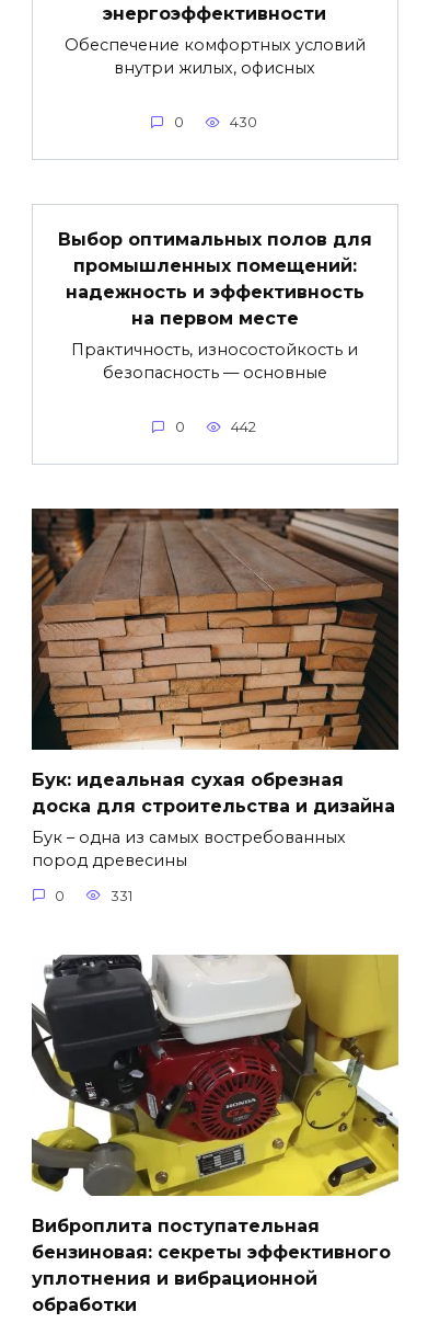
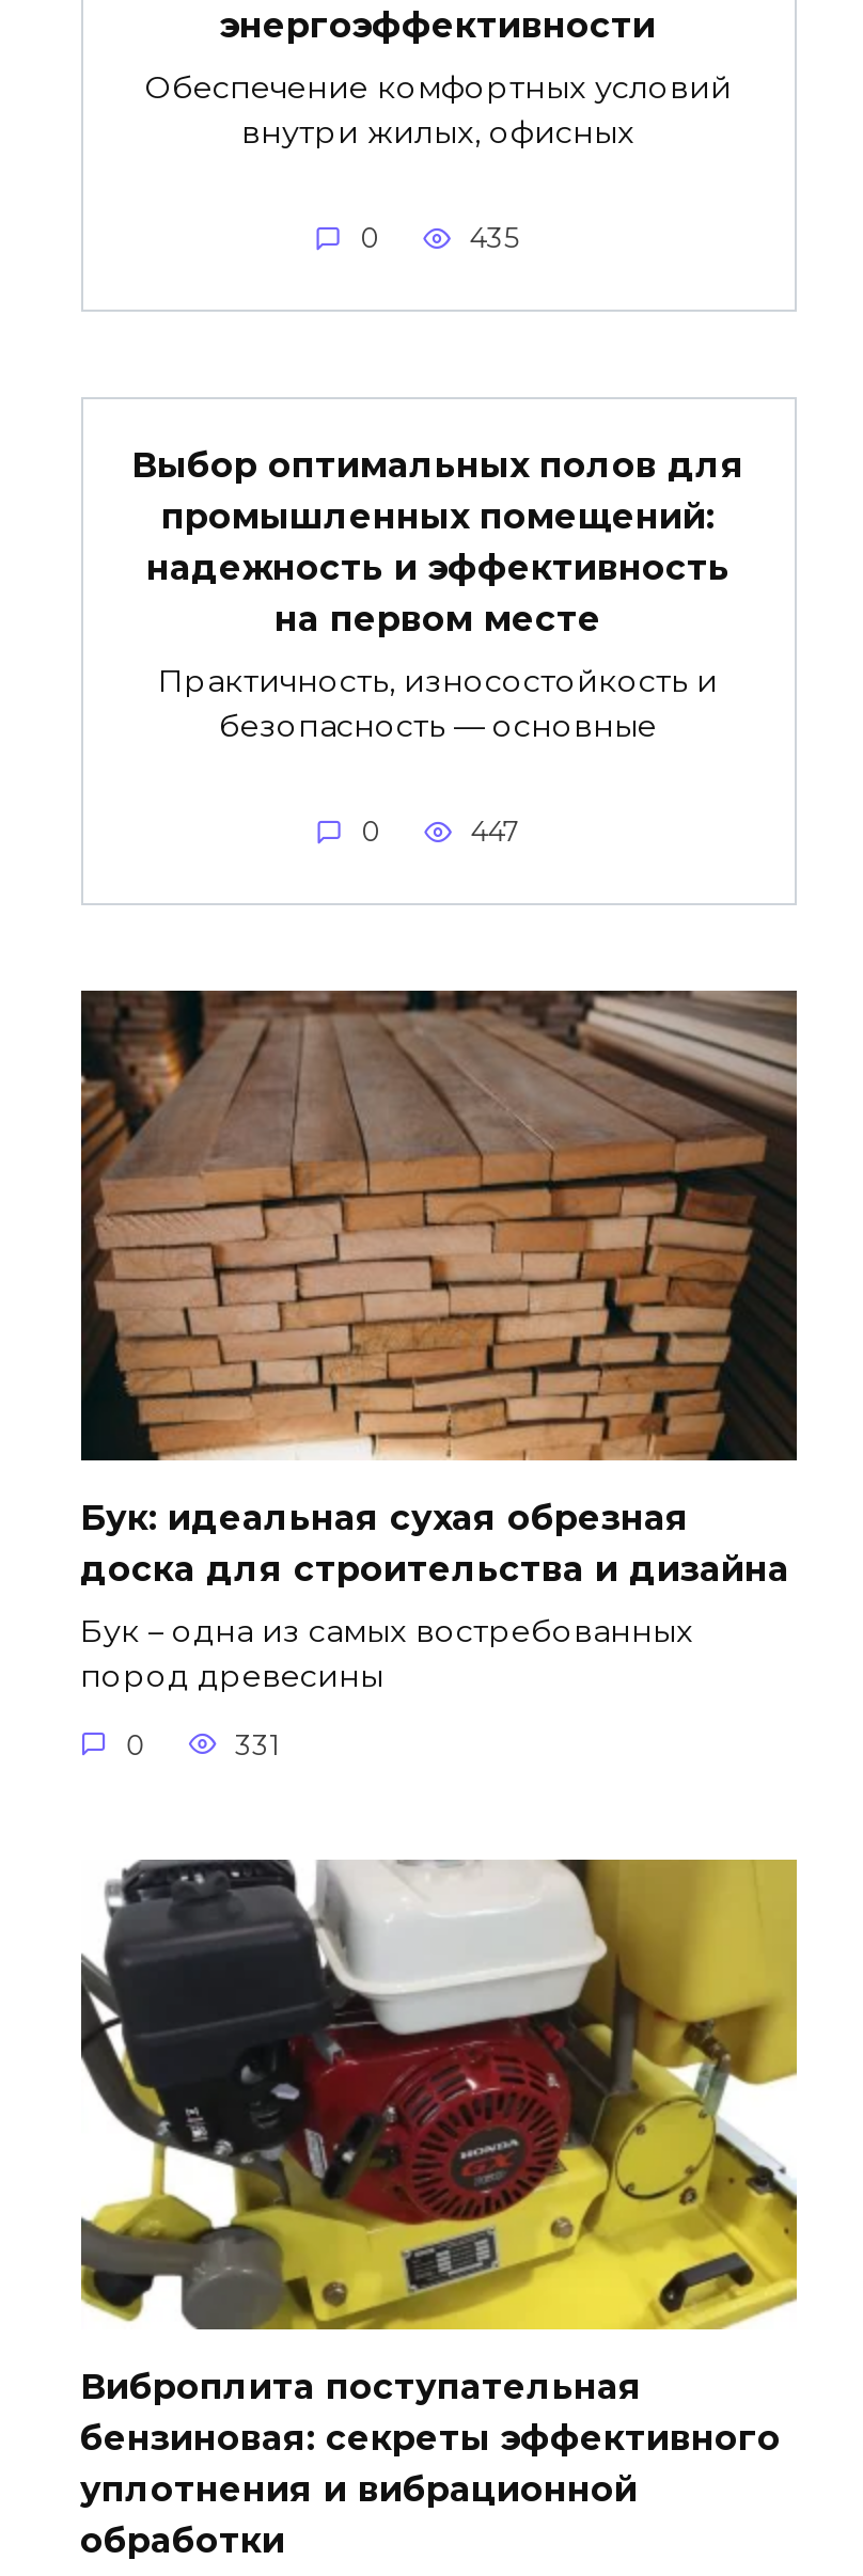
- 430
+ 435

- 442
+ 447
